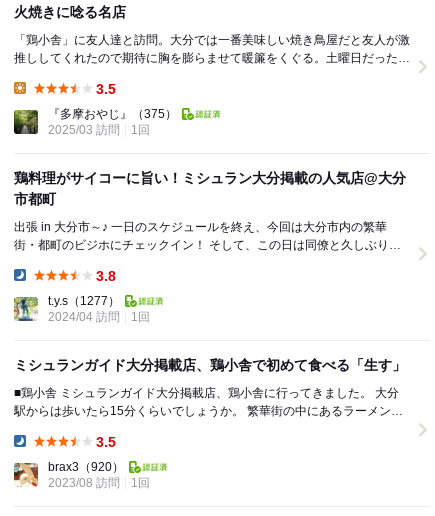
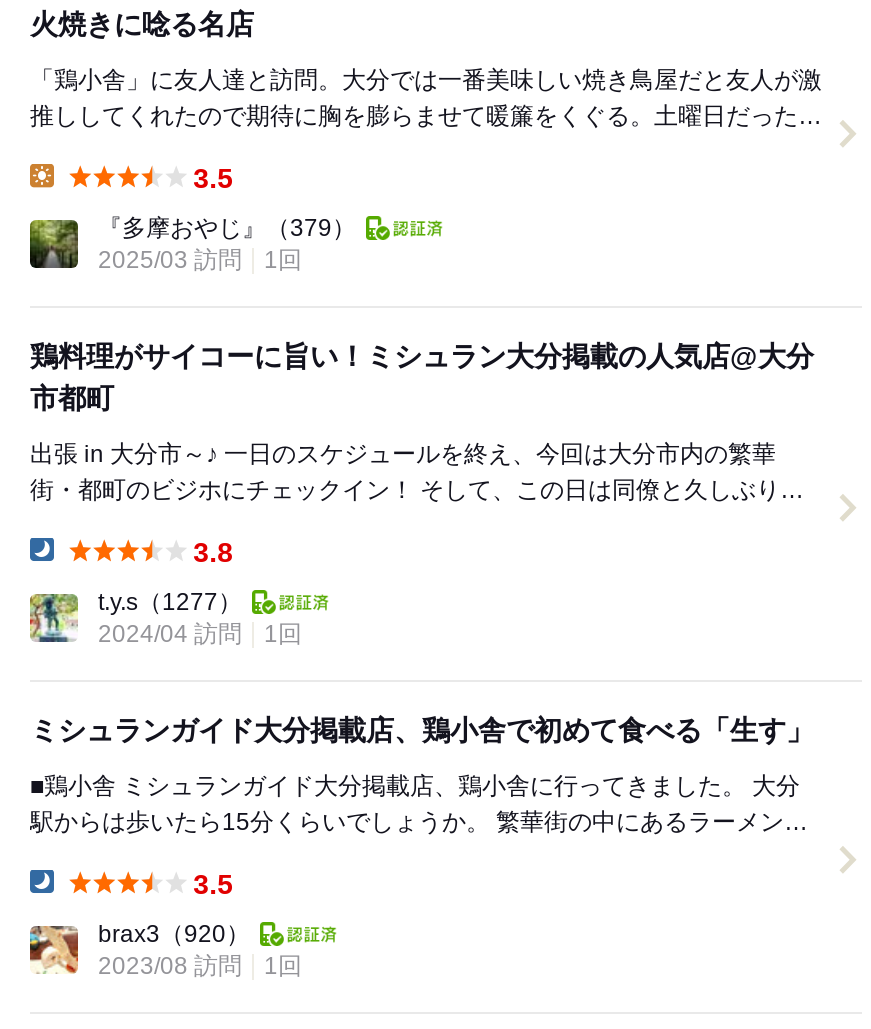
- 『多摩おやじ』（375）
+ 『多摩おやじ』（379）
